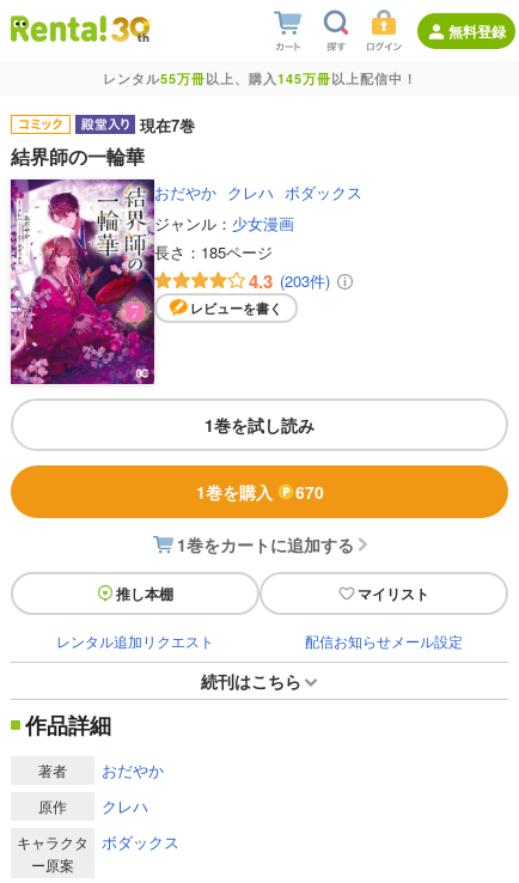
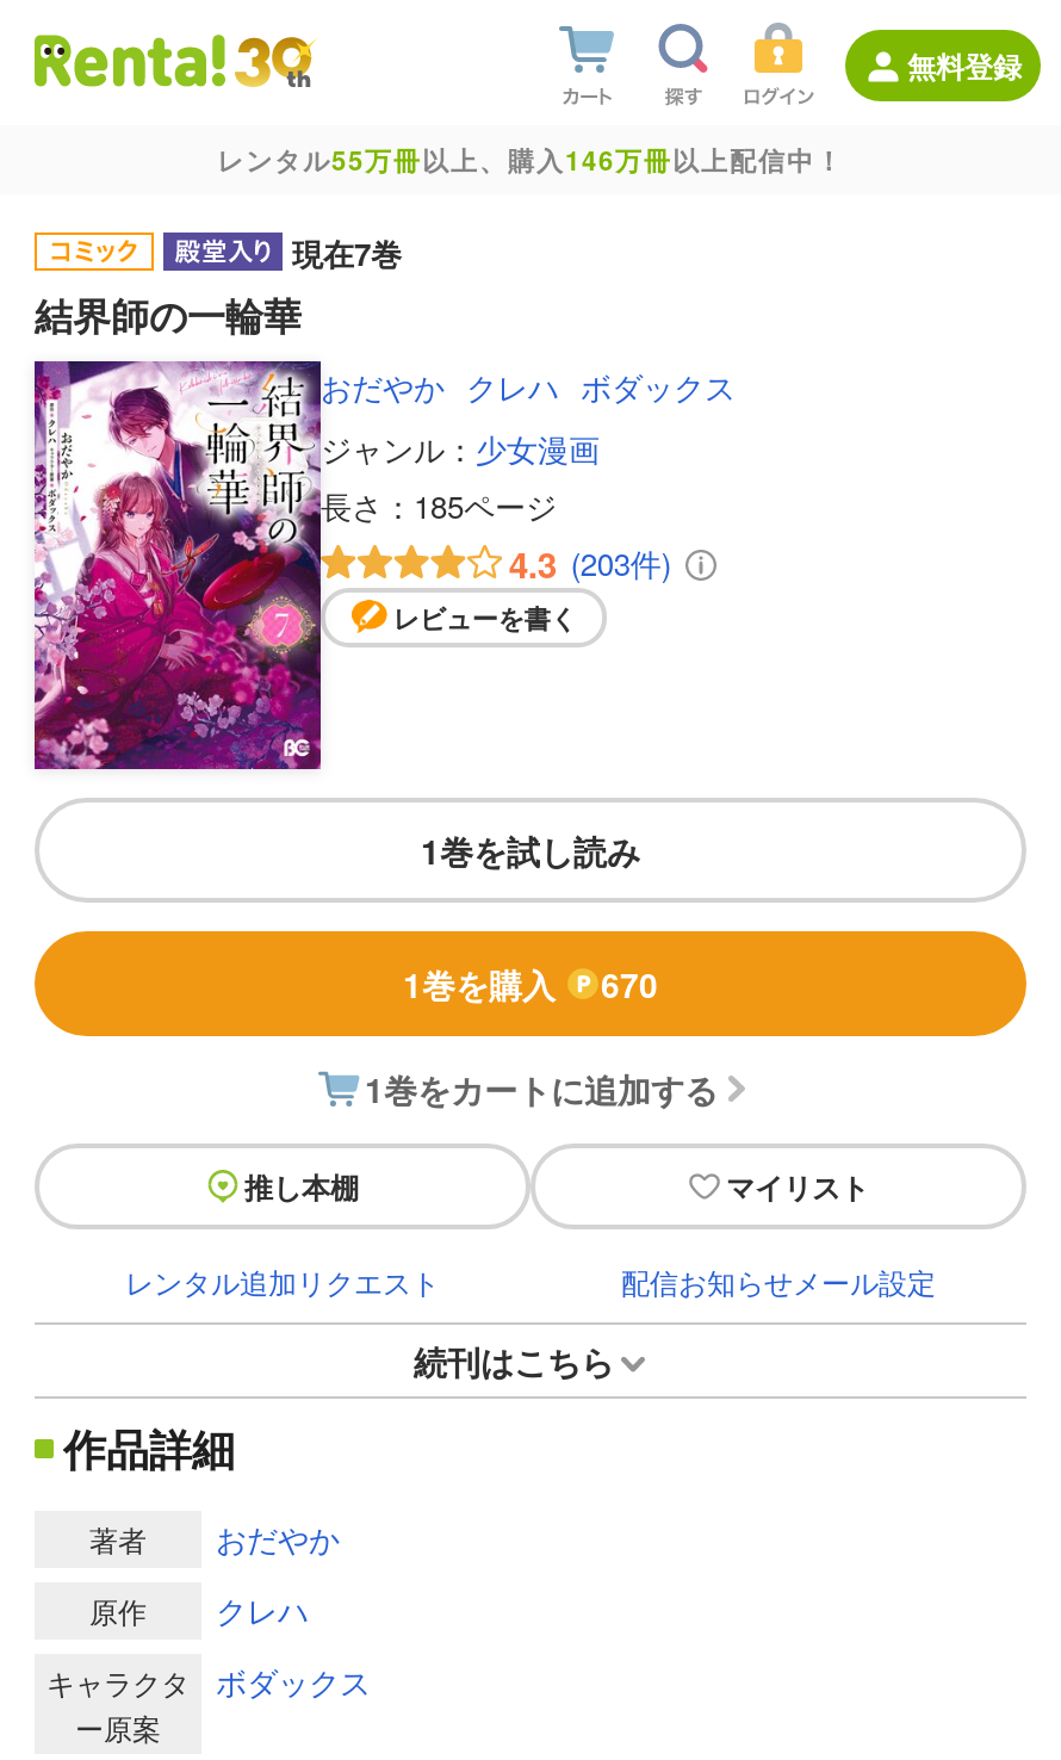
- レンタル55万冊以上、購入145万冊以上配信中！
+ レンタル55万冊以上、購入146万冊以上配信中！
